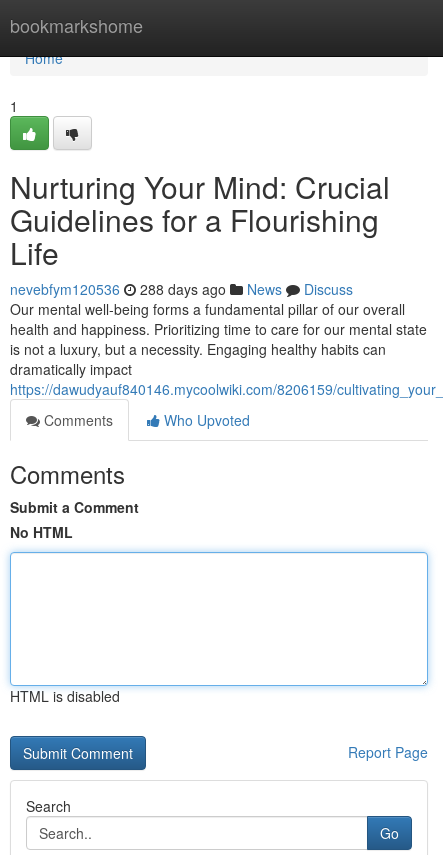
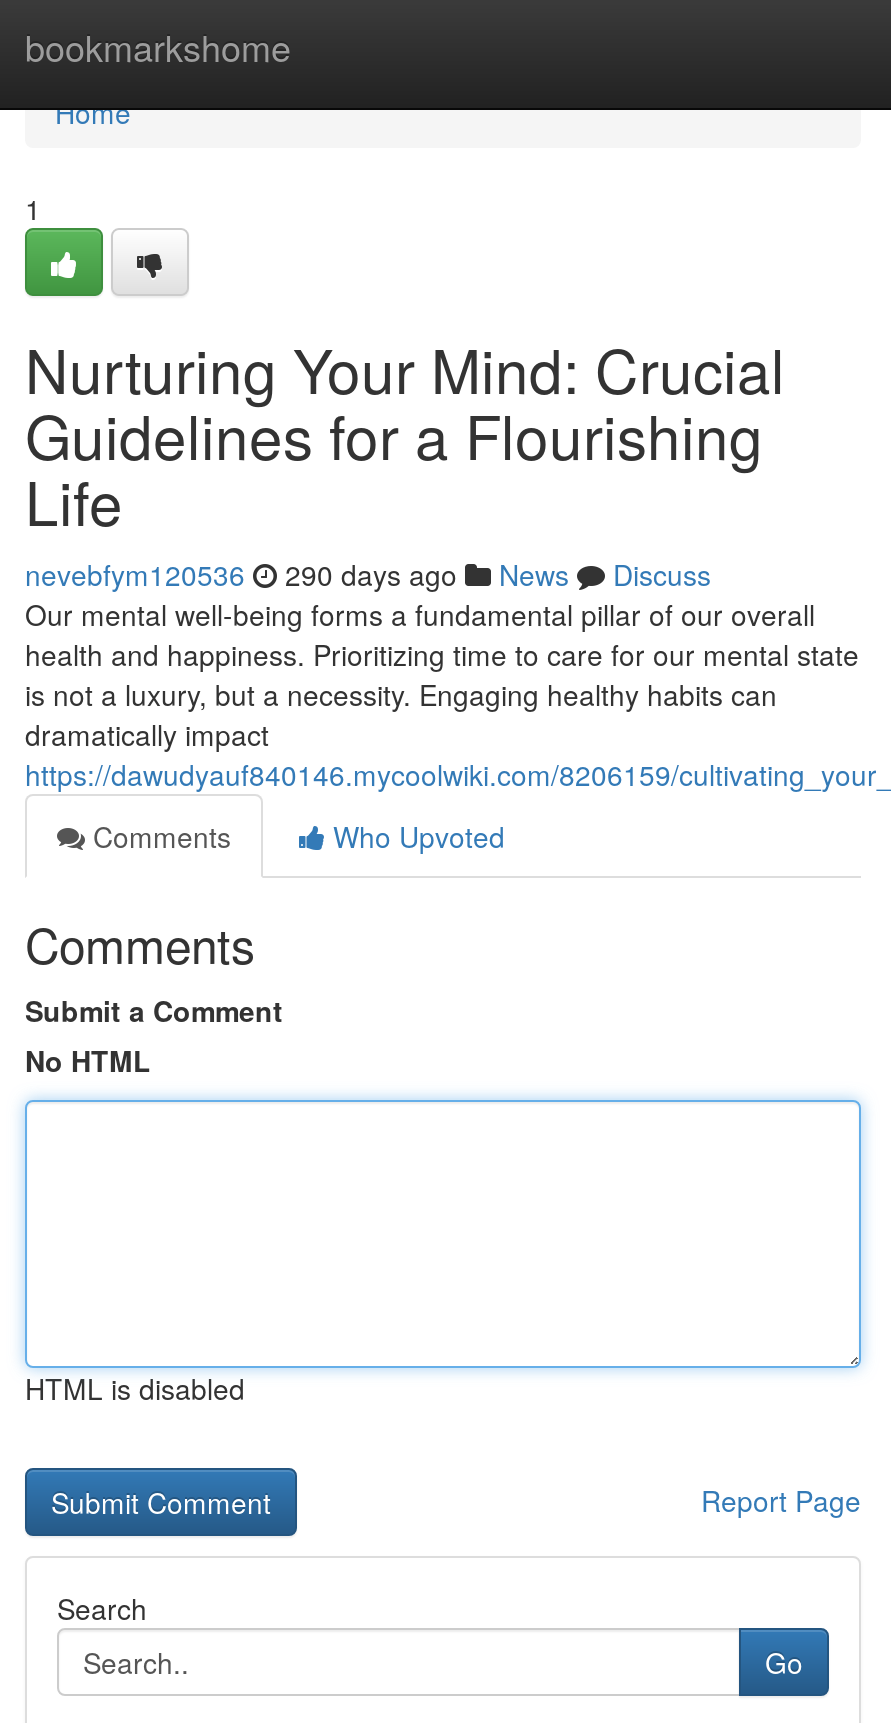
- nevebfym120536 288 days ago News Discuss
+ nevebfym120536 290 days ago News Discuss
